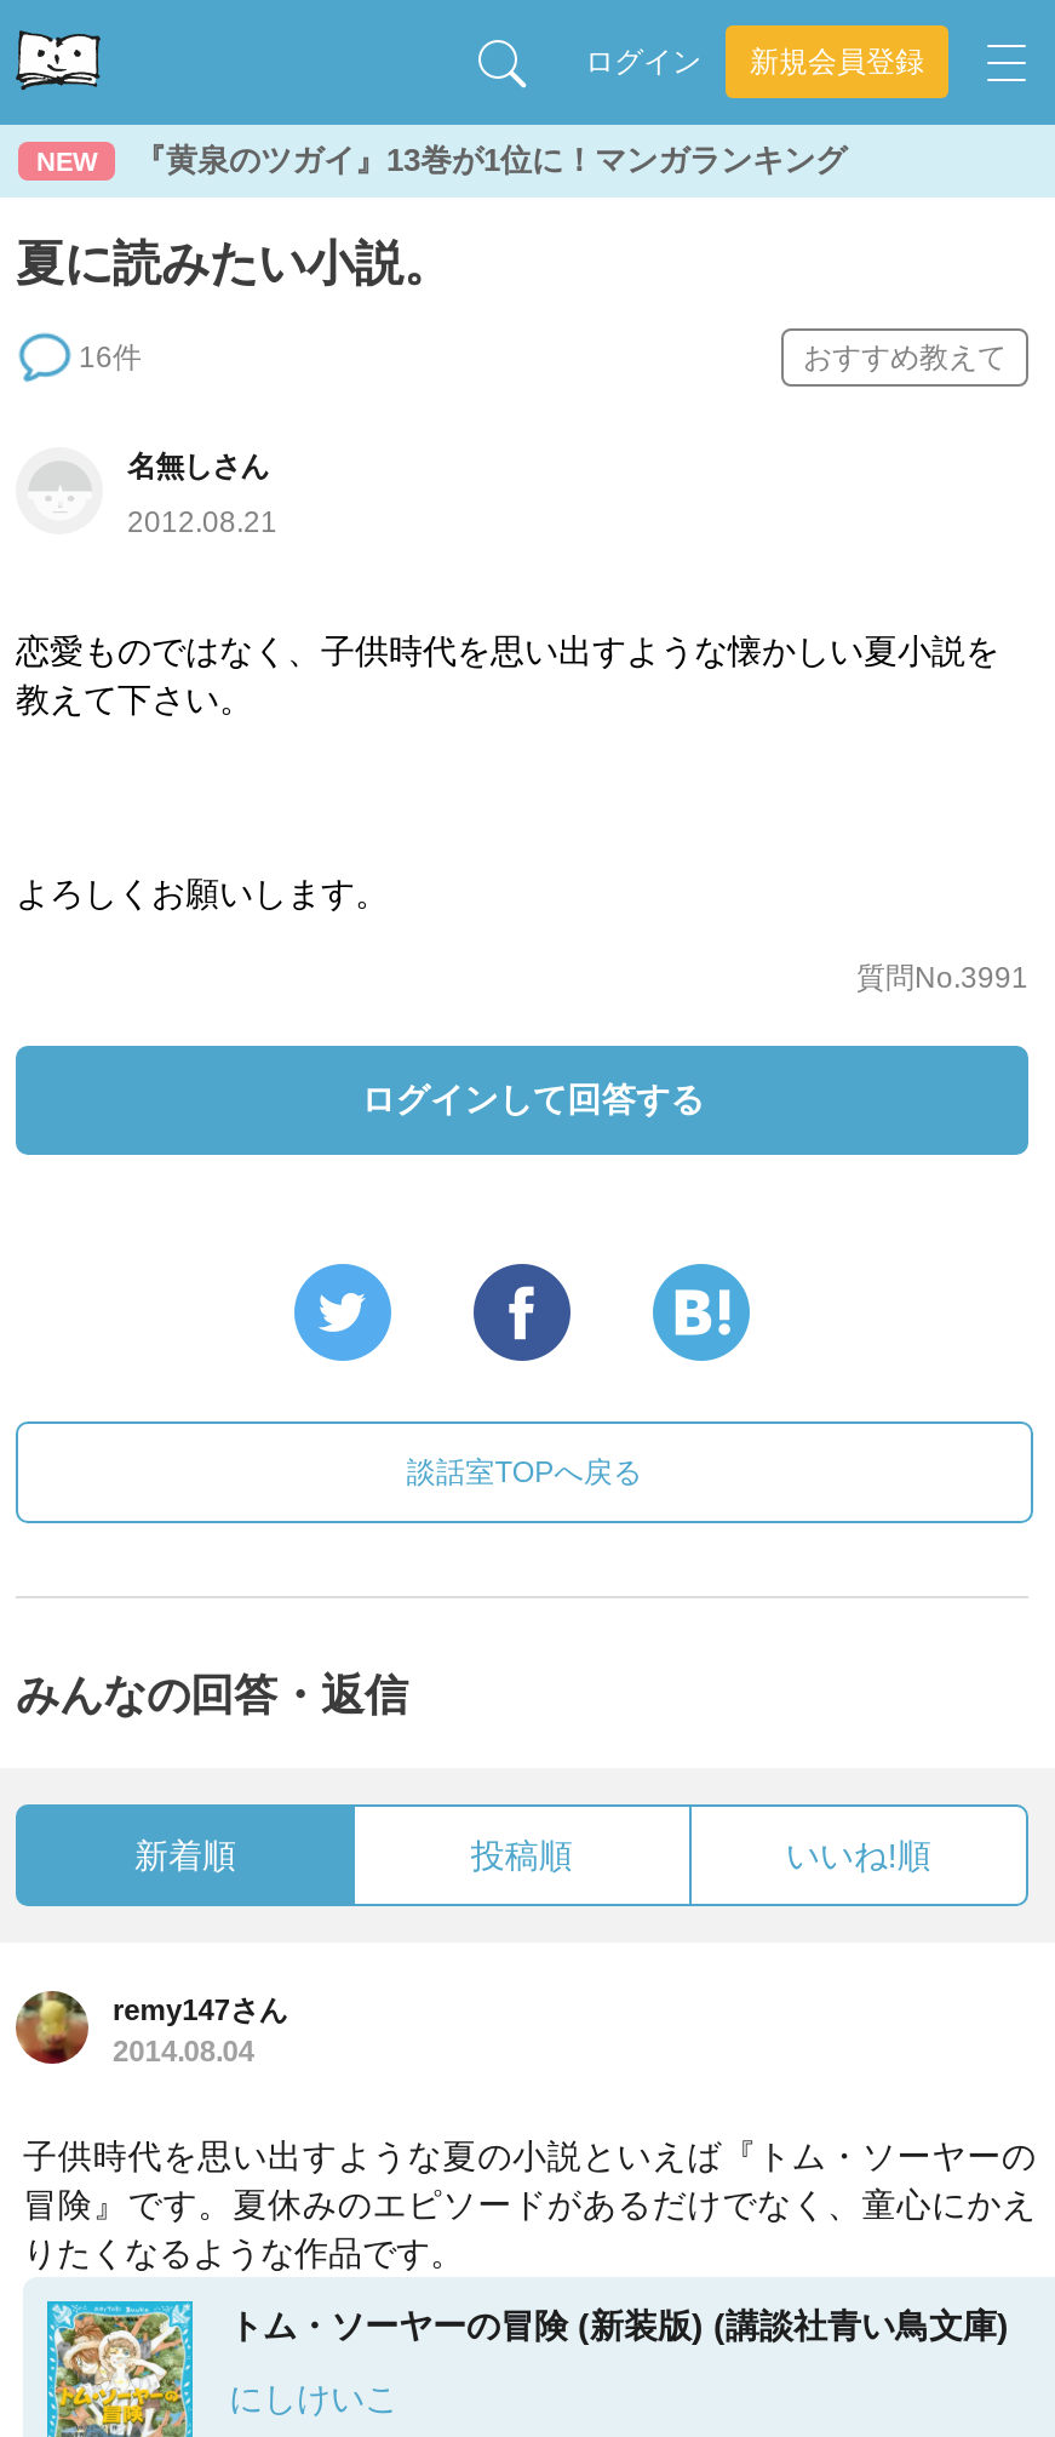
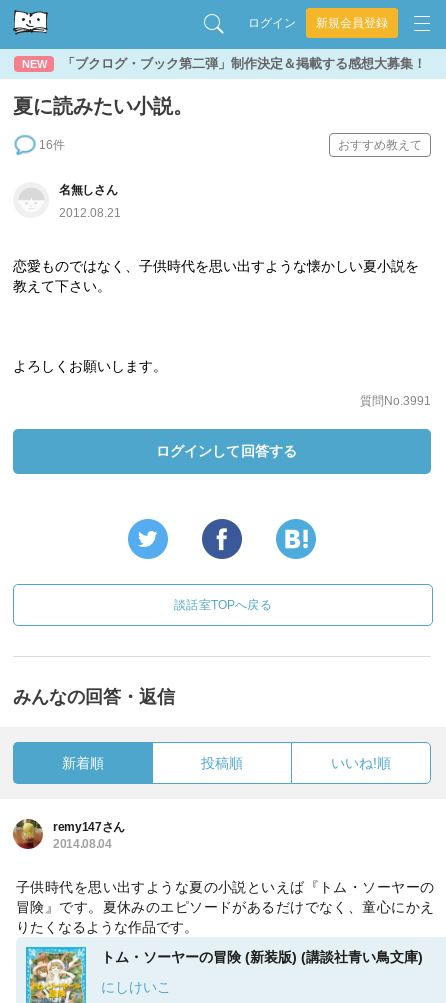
- 『黄泉のツガイ』13巻が1位に！マンガランキング
+ 「ブクログ・ブック第二弾」制作決定＆掲載する感想大募集！
